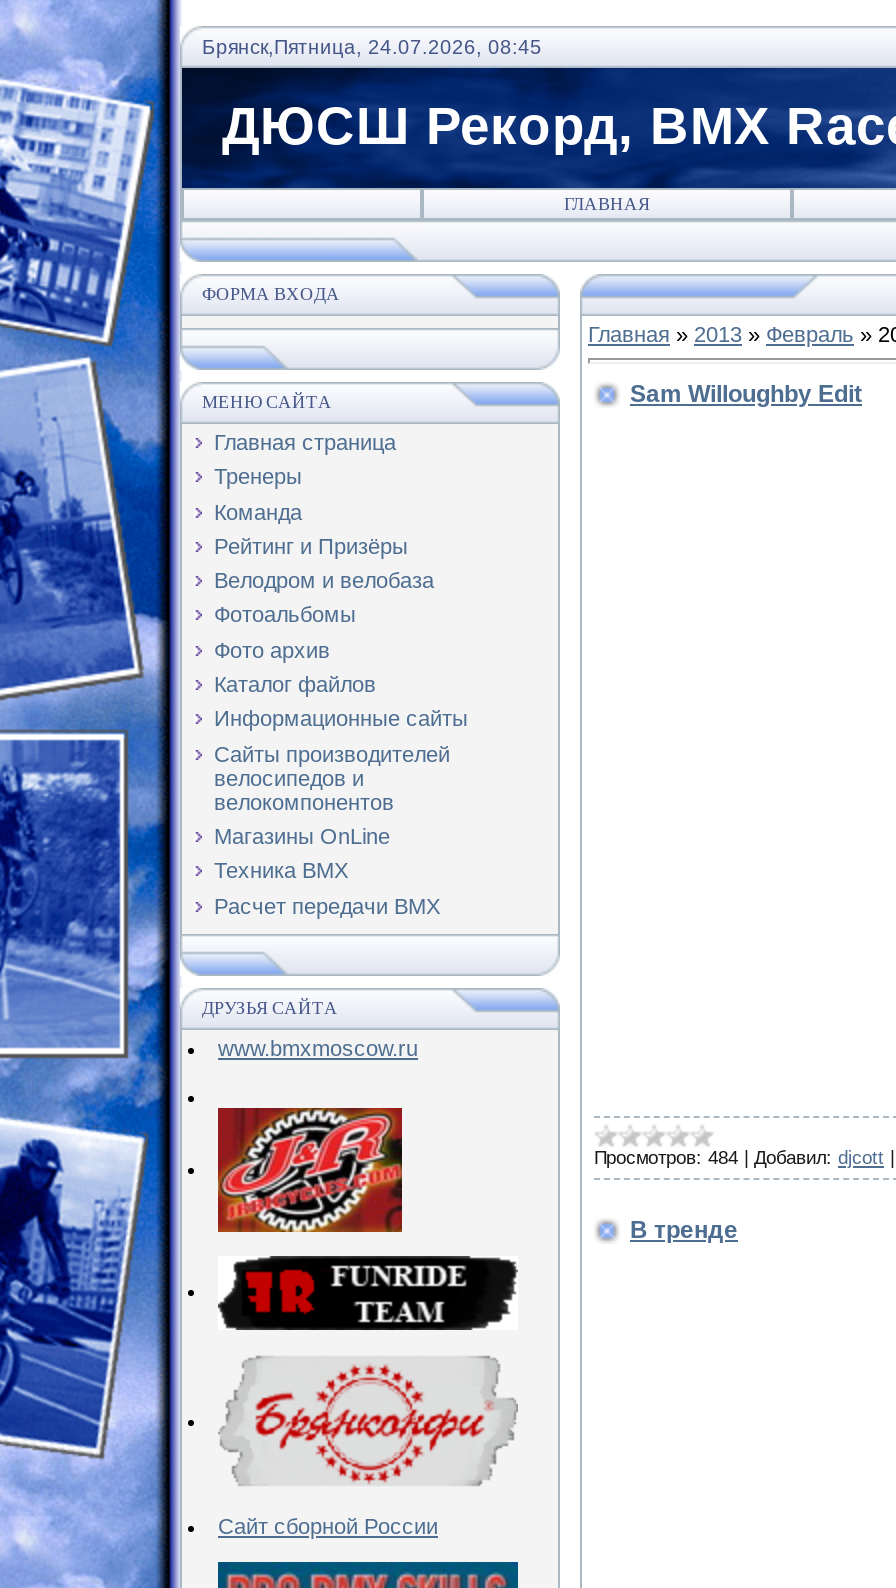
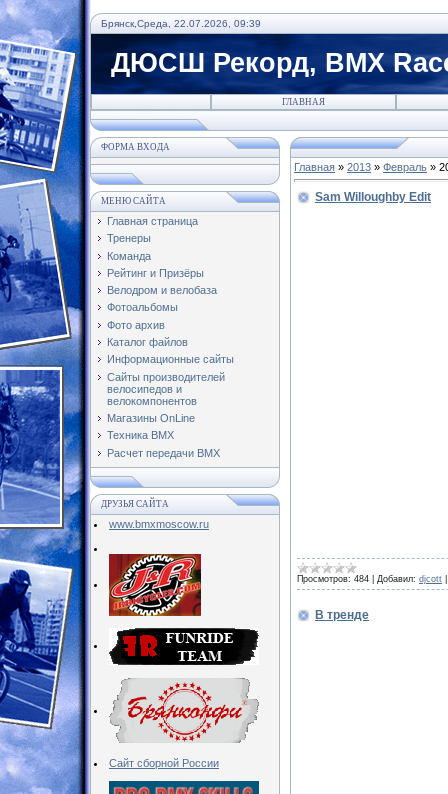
- Брянск,Пятница, 24.07.2026, 08:45
+ Брянск,Среда, 22.07.2026, 09:39
